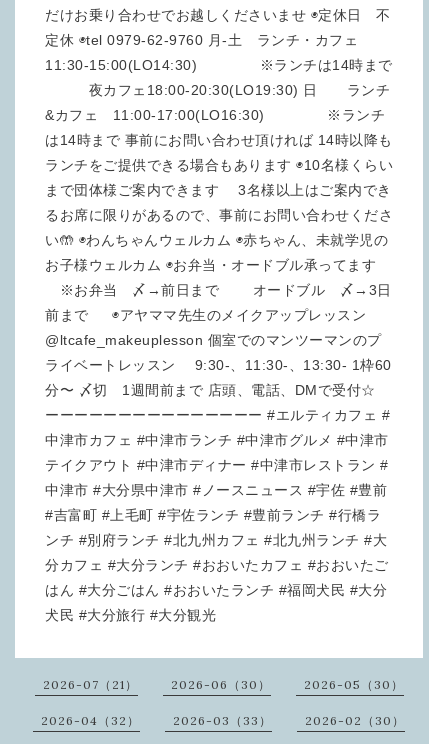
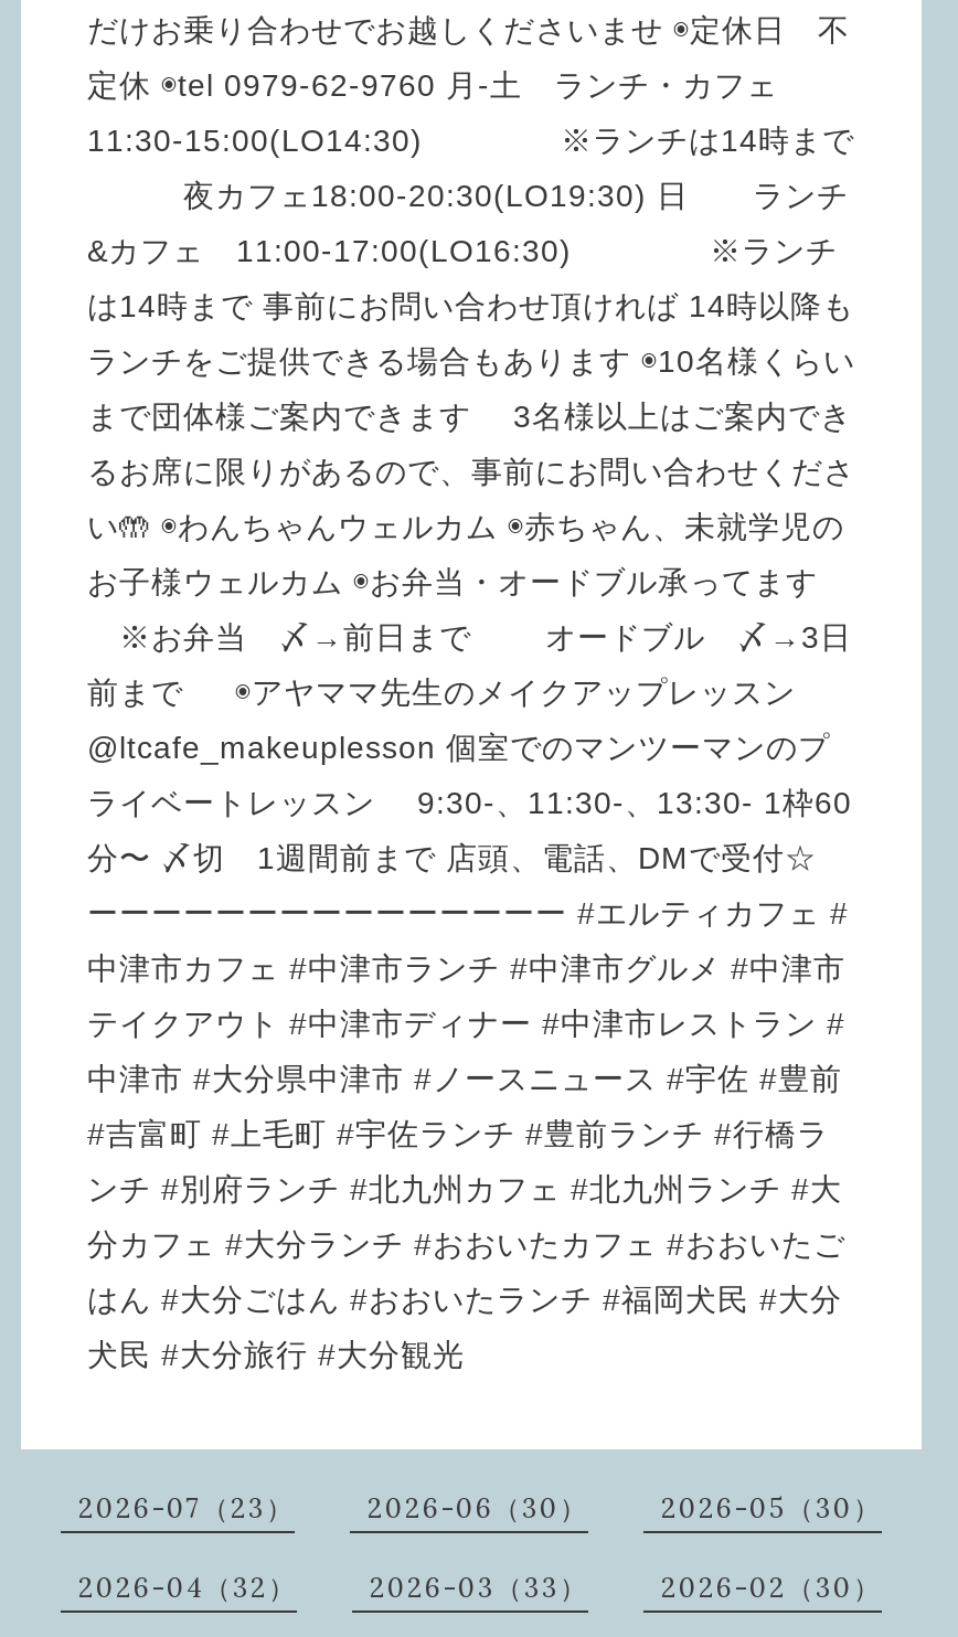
- 2026-07（21）
+ 2026-07（23）
